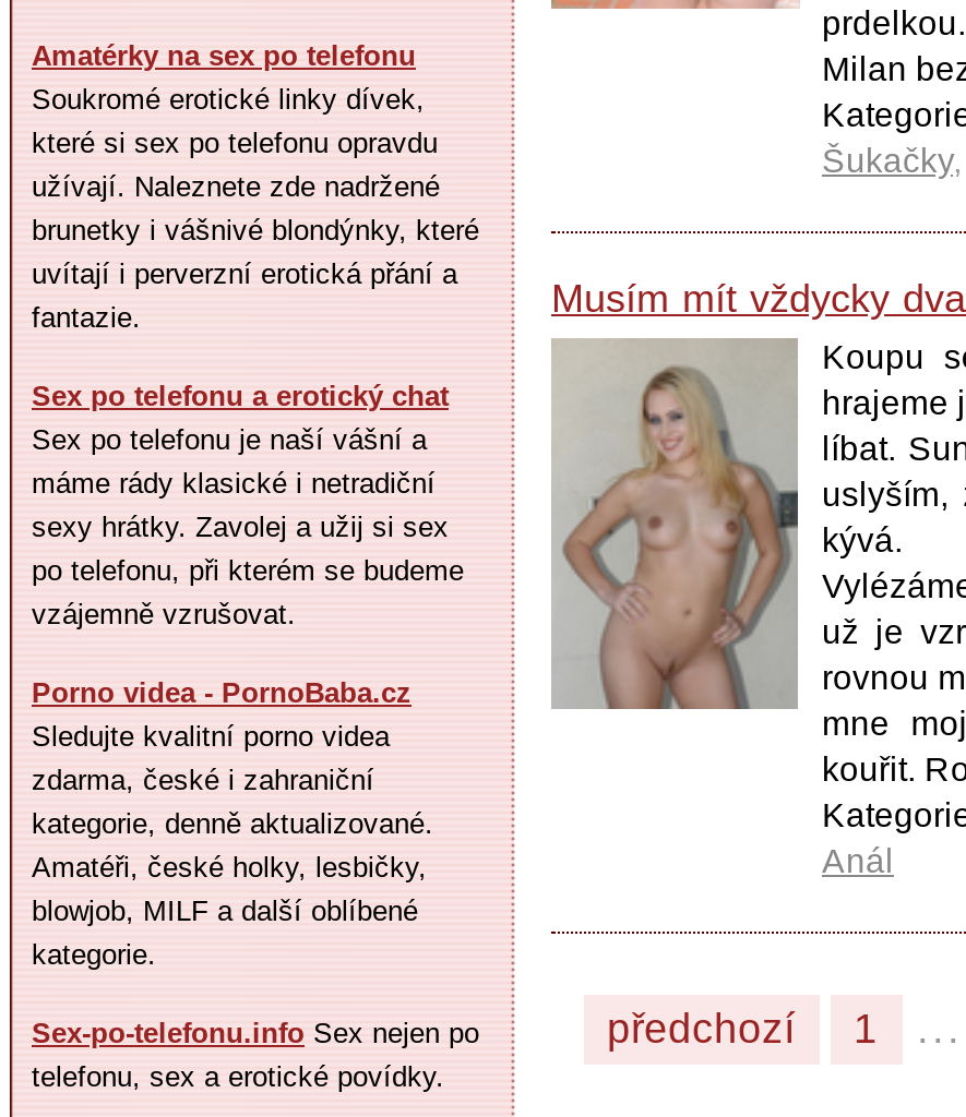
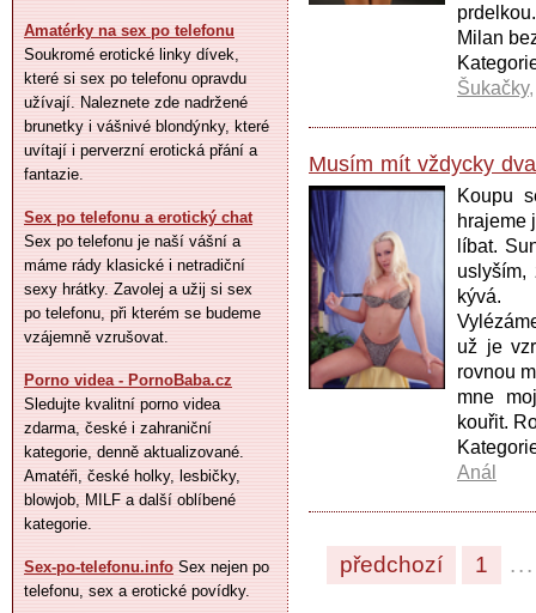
- [image]
+ [image]
